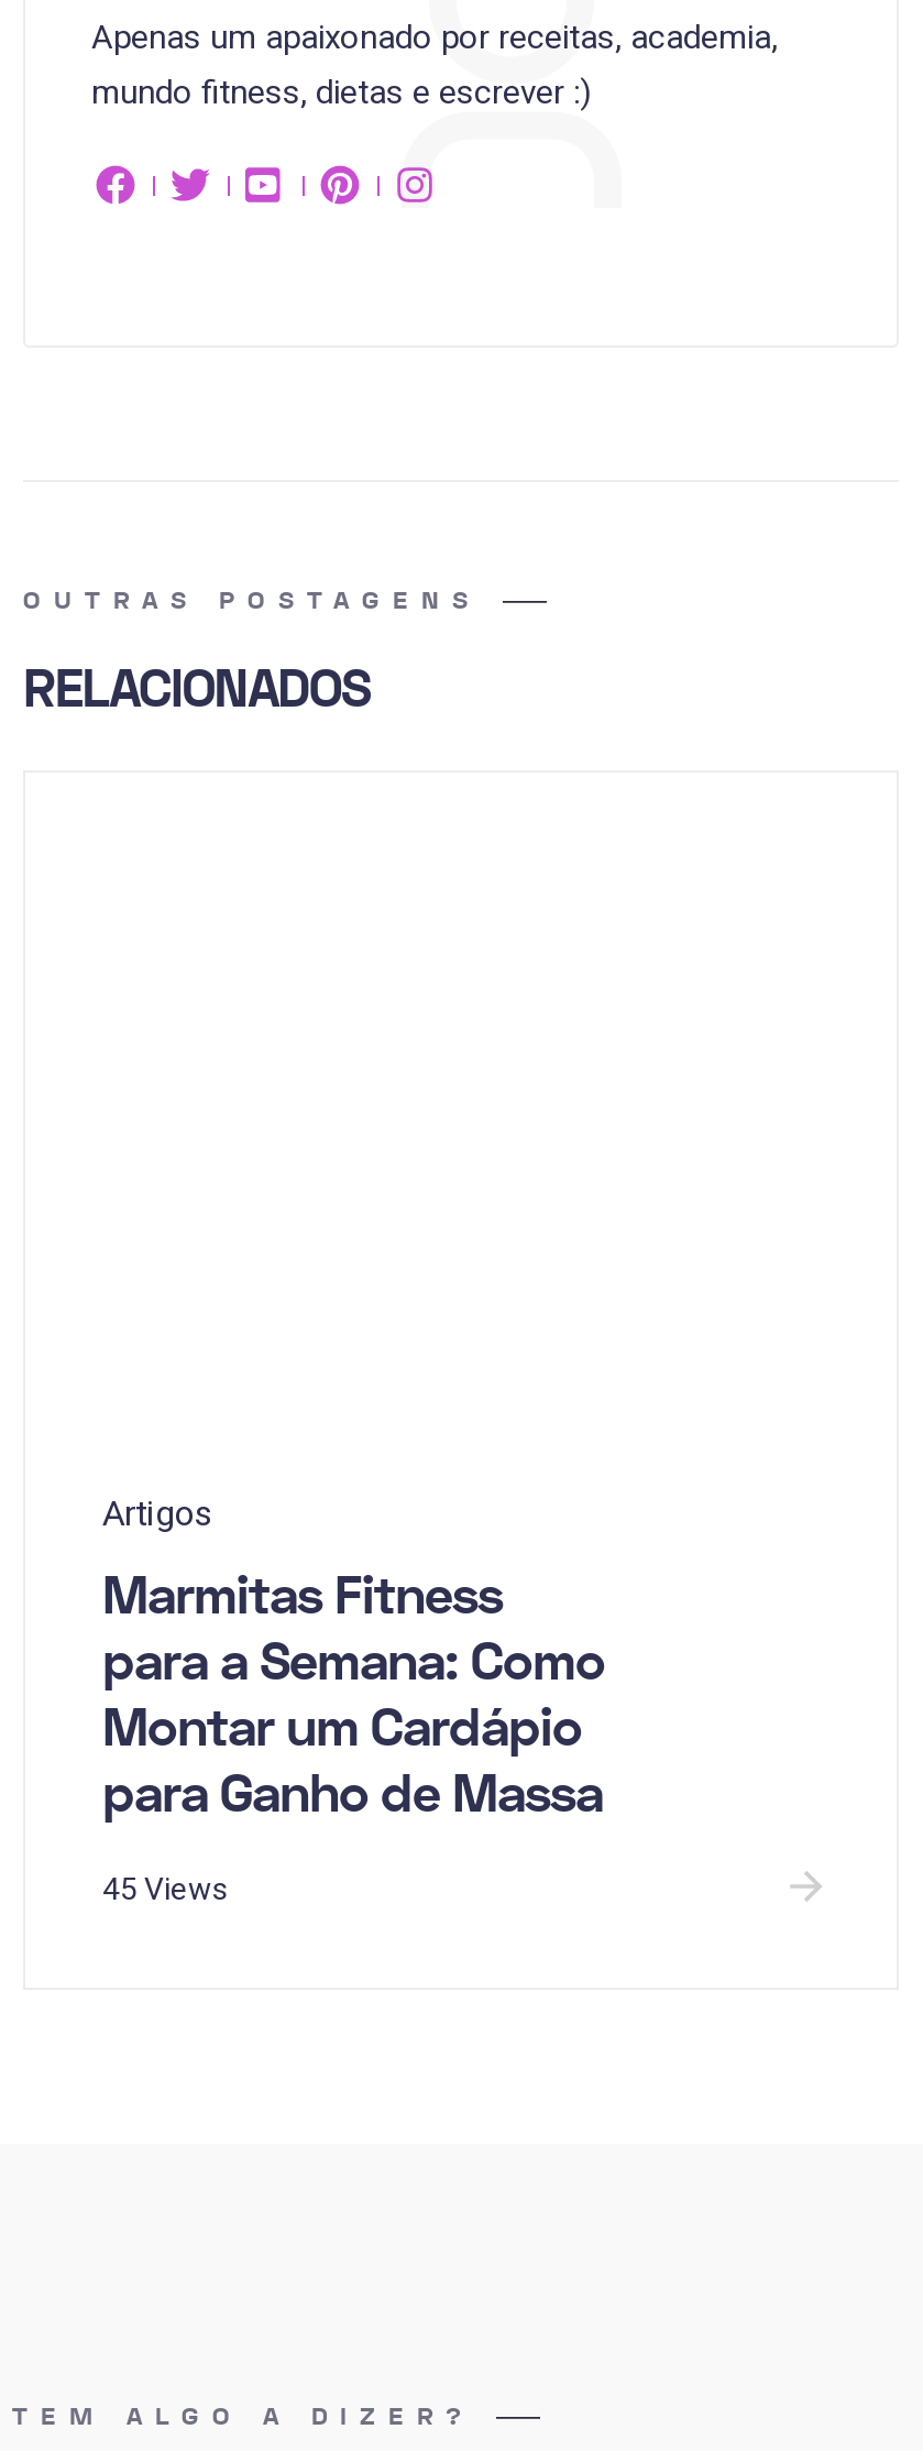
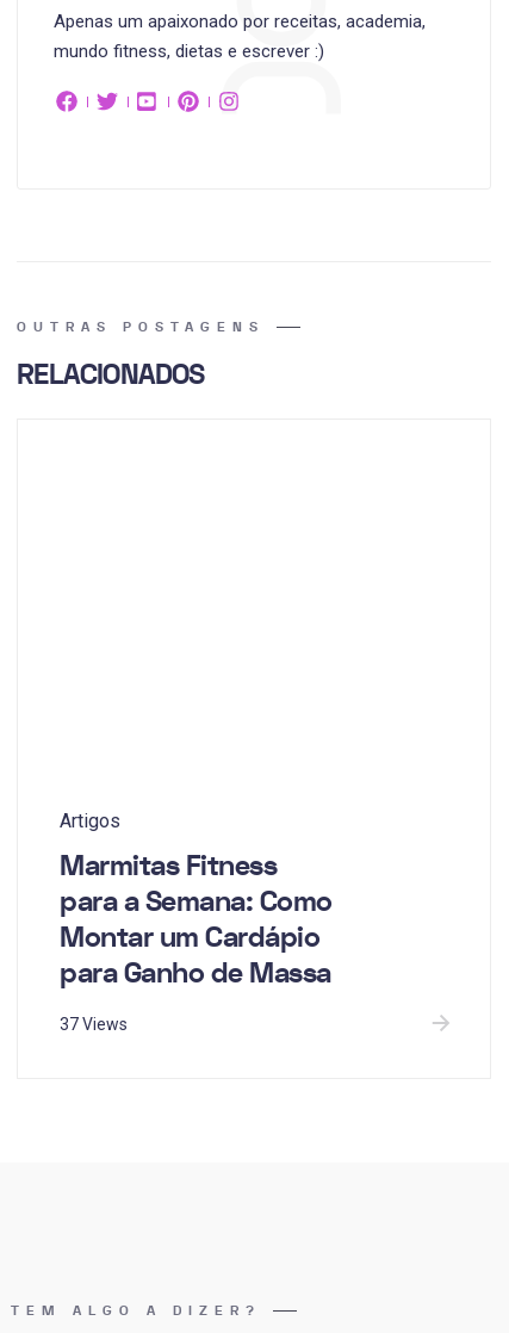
- 45 Views
+ 37 Views
